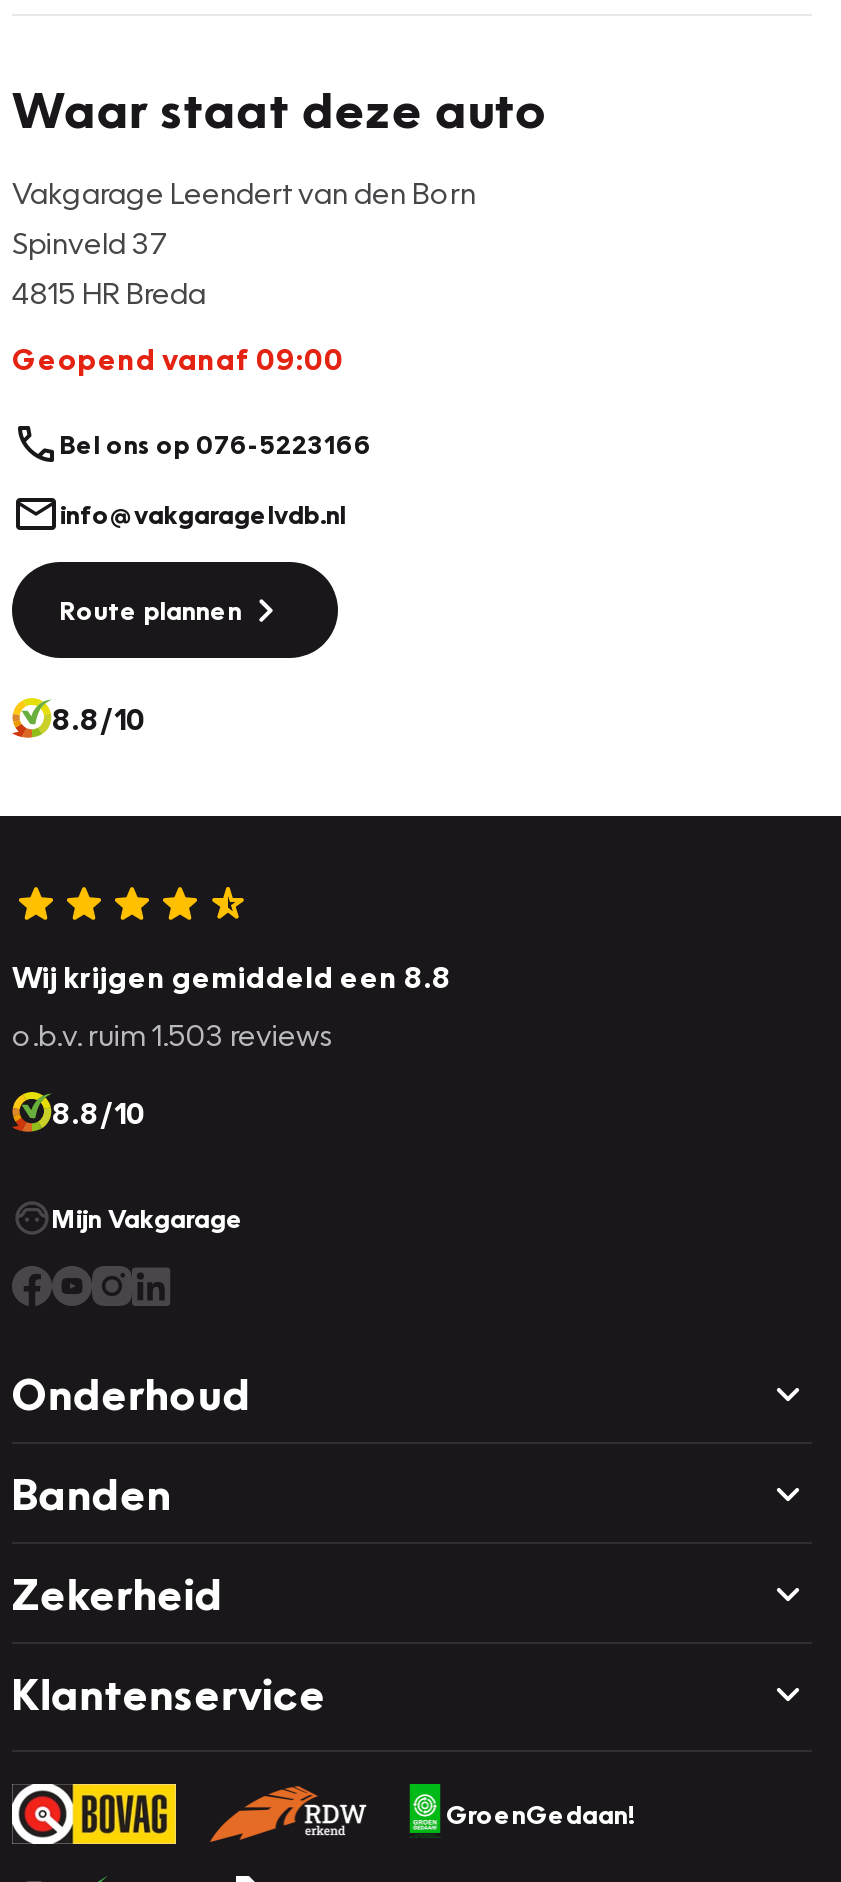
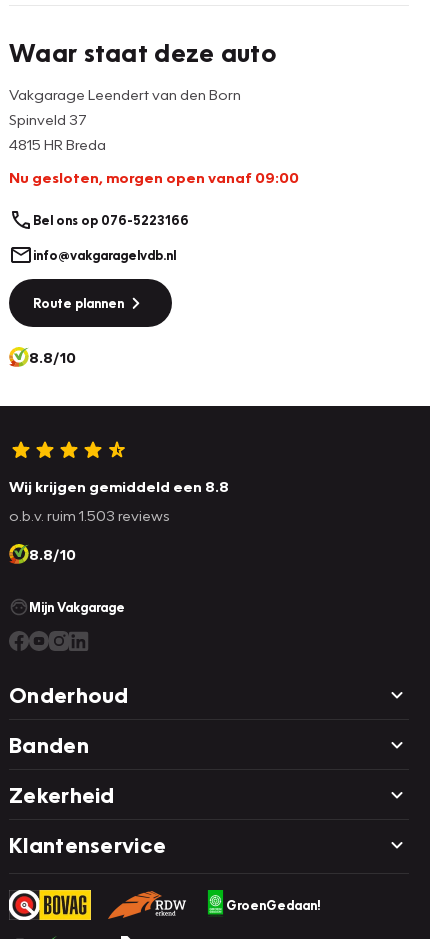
- Geopend vanaf 09:00
+ Nu gesloten, morgen open vanaf 09:00
